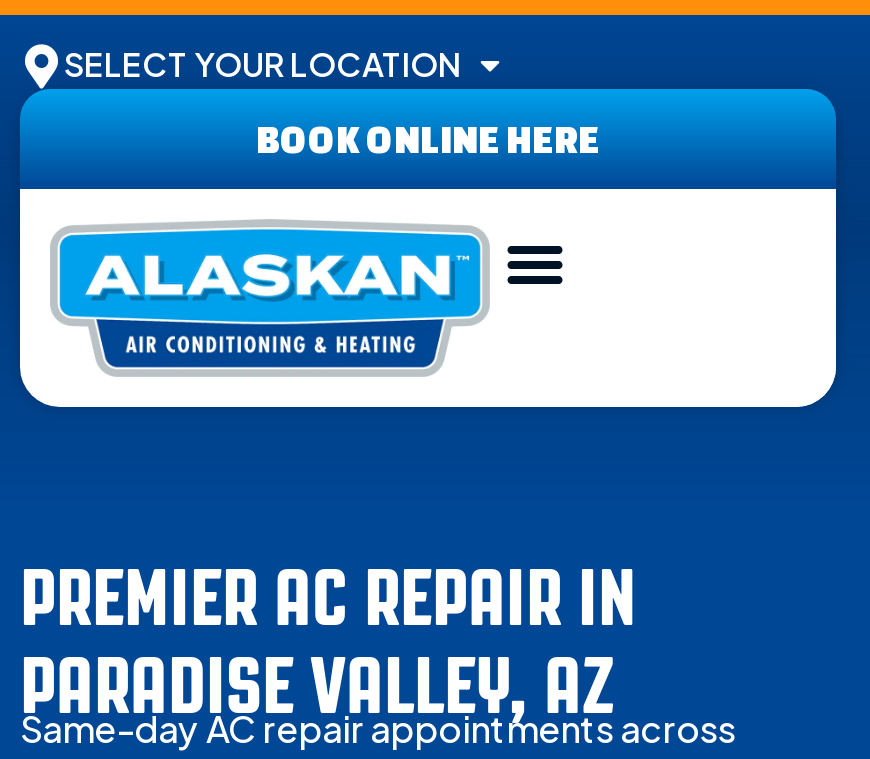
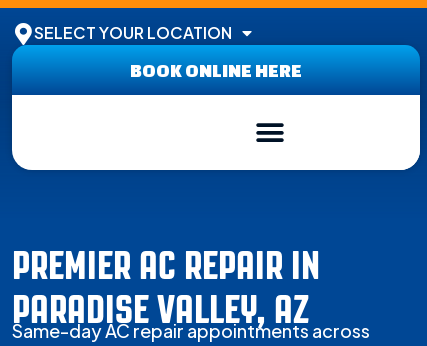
- [image]
